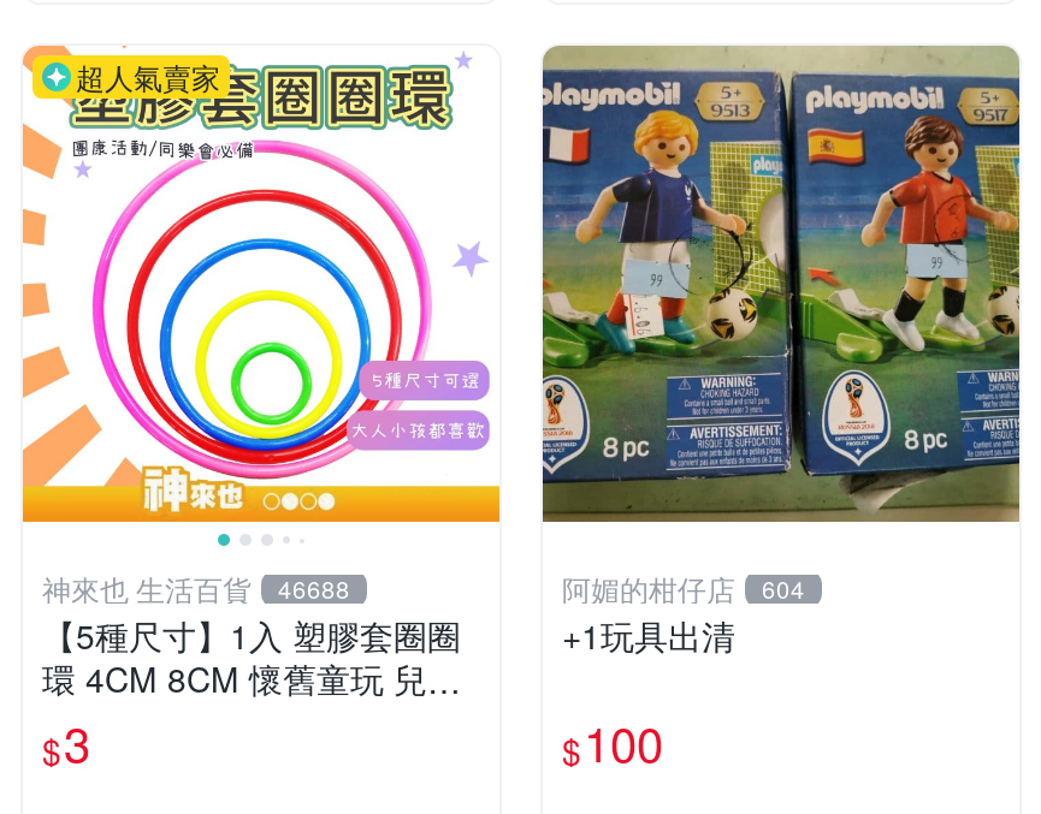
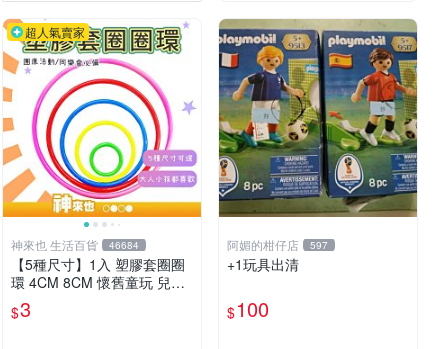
- 神來也 生活百貨 46688
+ 神來也 生活百貨 46684

- 阿媚的柑仔店 604
+ 阿媚的柑仔店 597
